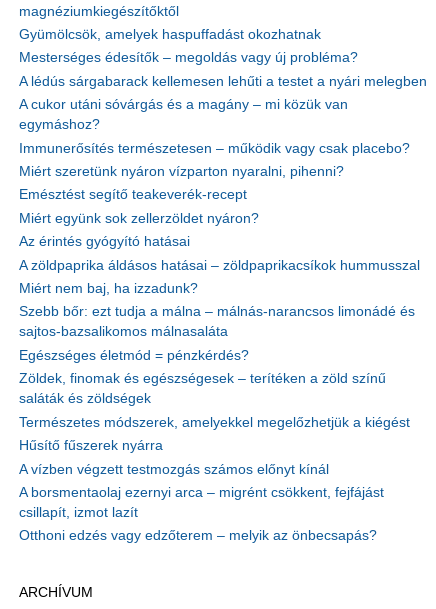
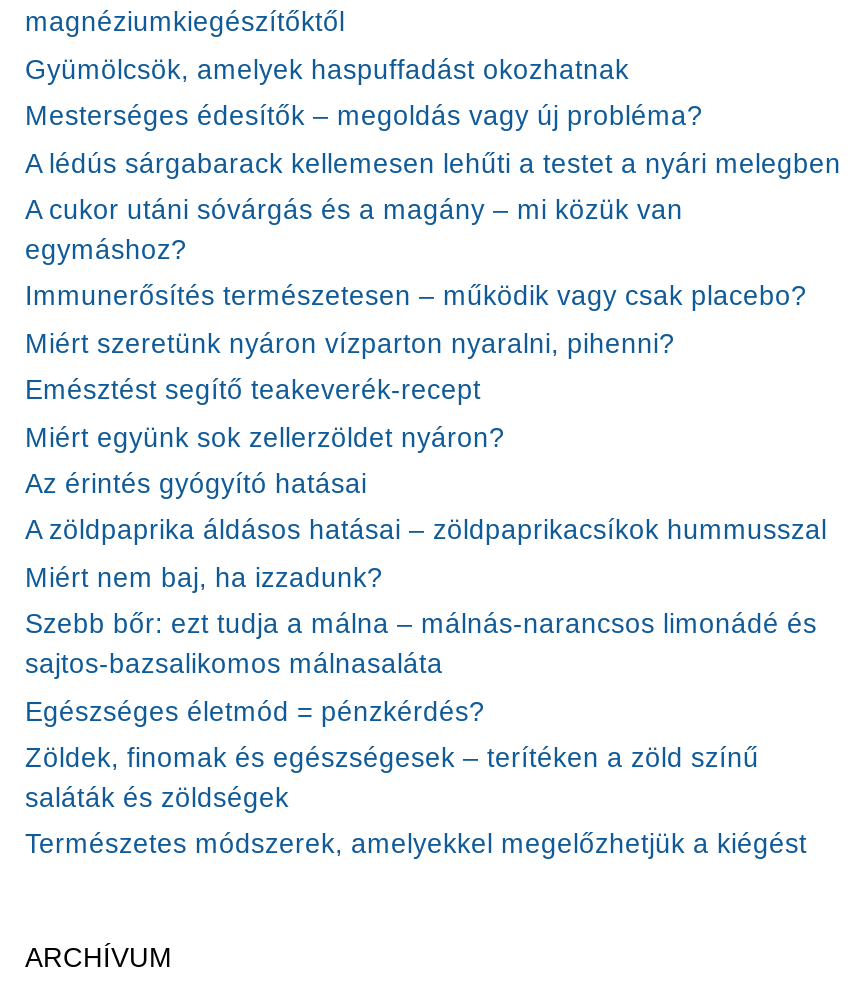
- Hűsítő fűszerek nyárra
- A vízben végzett testmozgás számos előnyt kínál
- A borsmentaolaj ezernyi arca – migrént csökkent, fejfájást
- csillapít, izmot lazít
- Otthoni edzés vagy edzőterem – melyik az önbecsapás?
